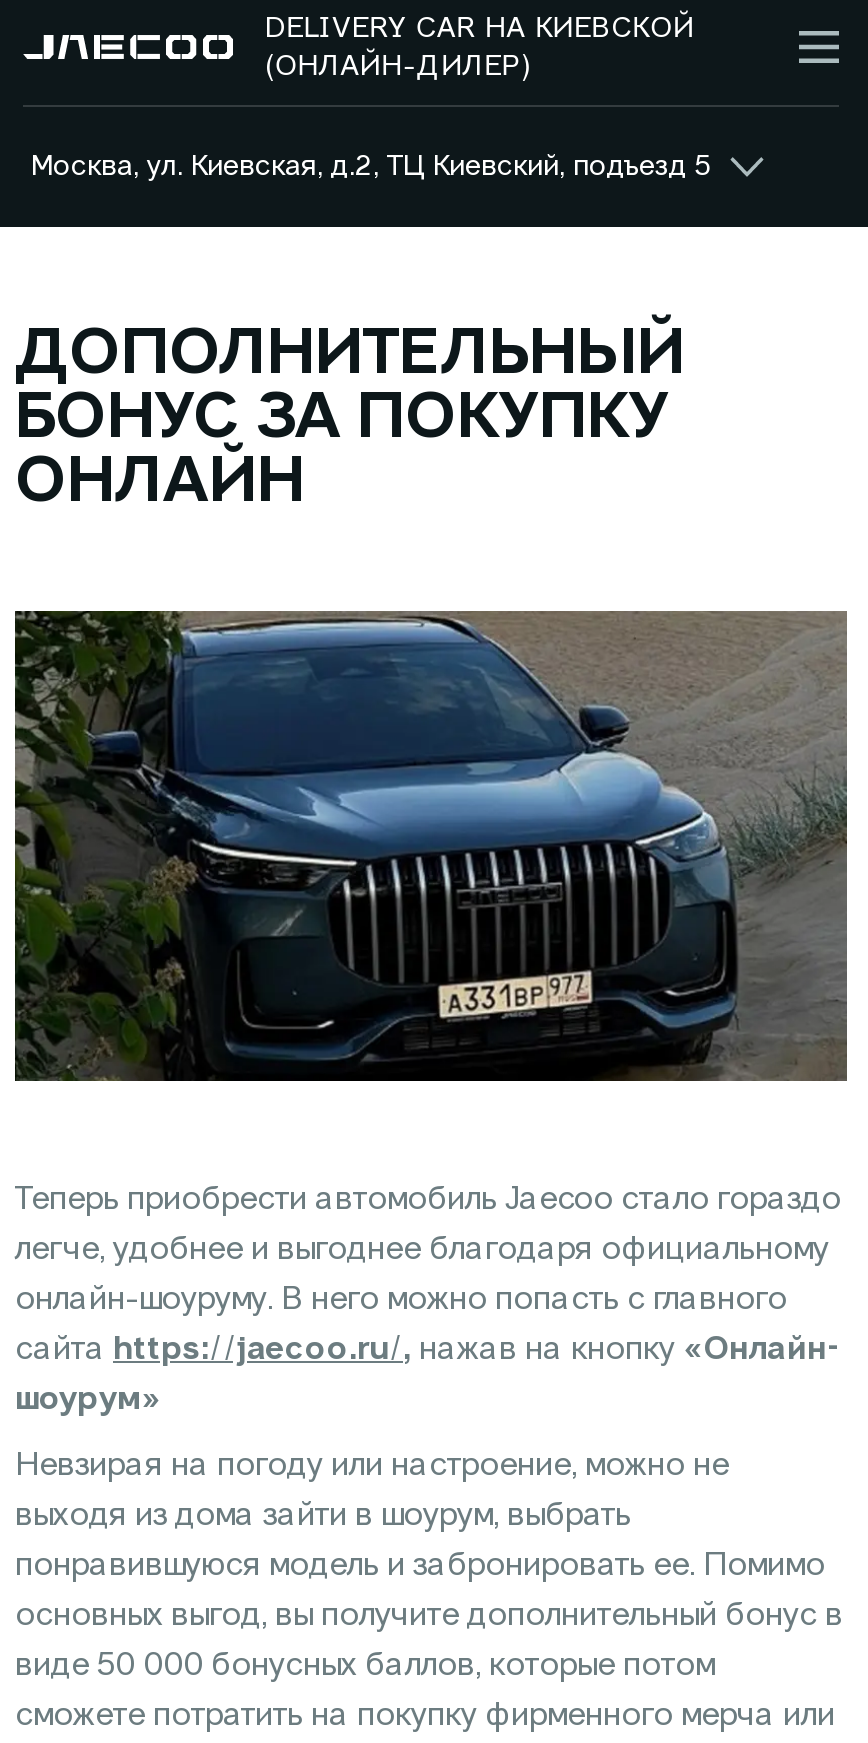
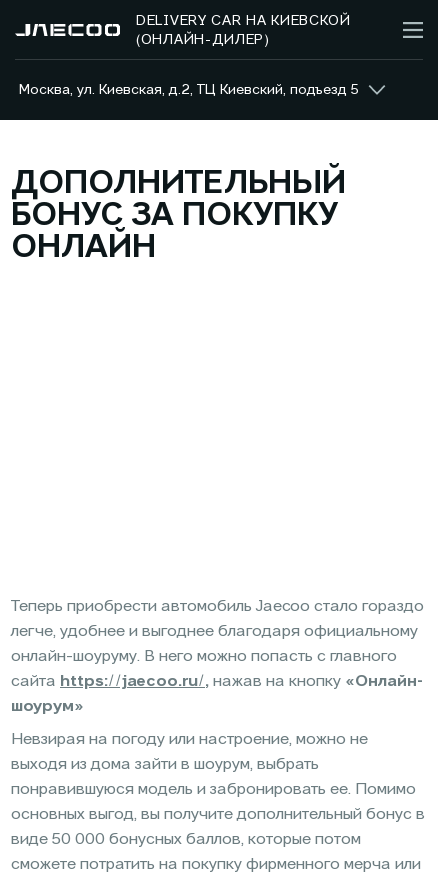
- [image]
